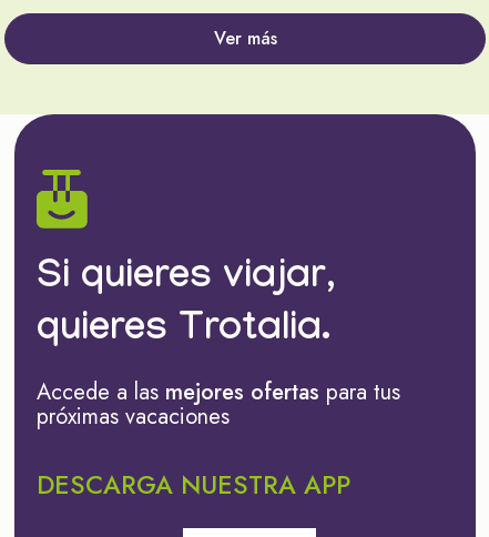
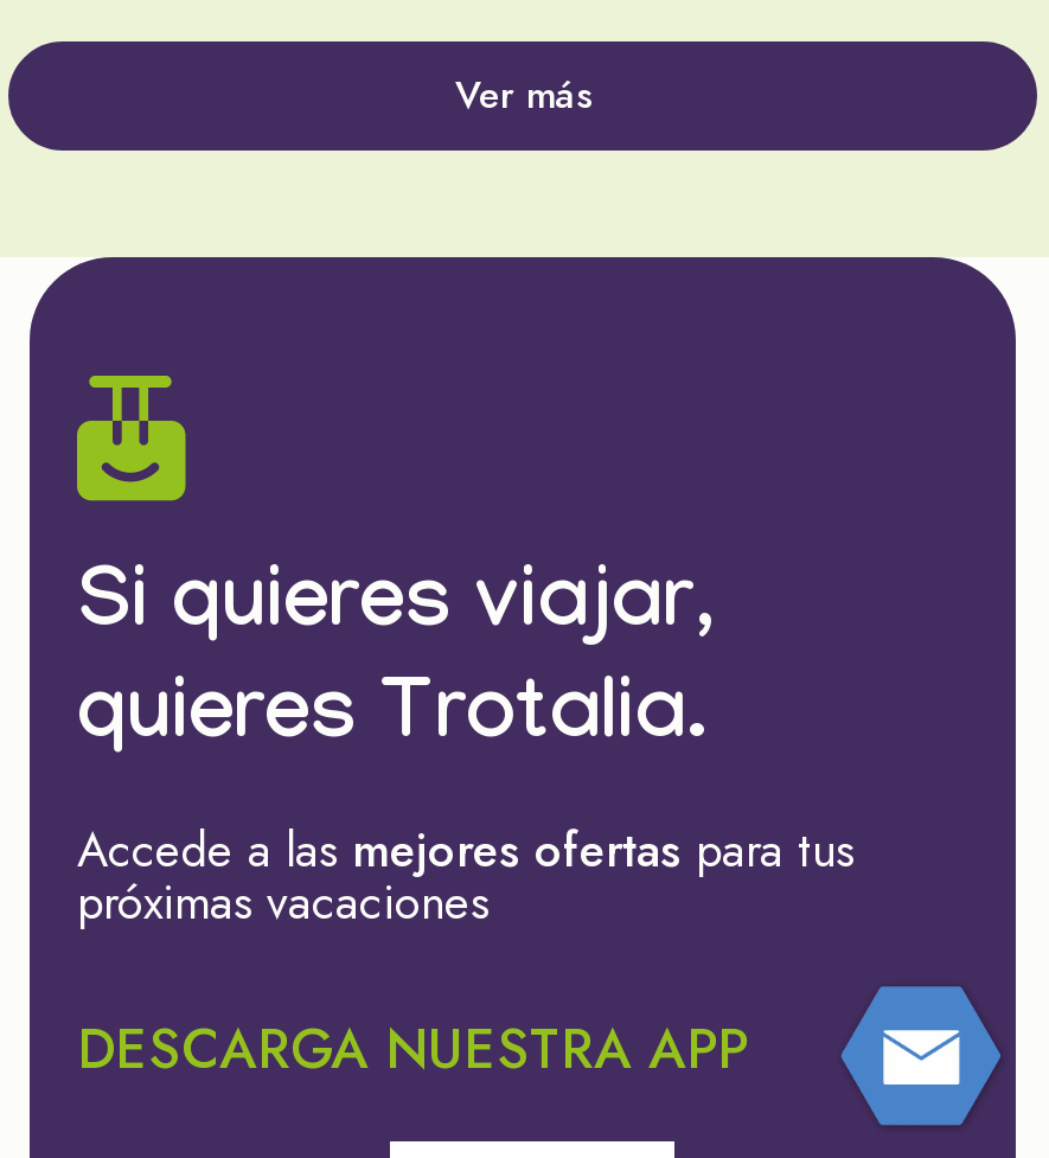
+ [image]
